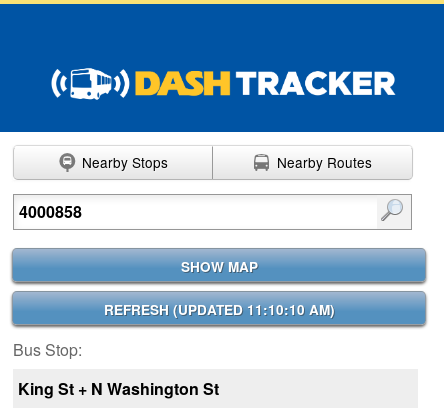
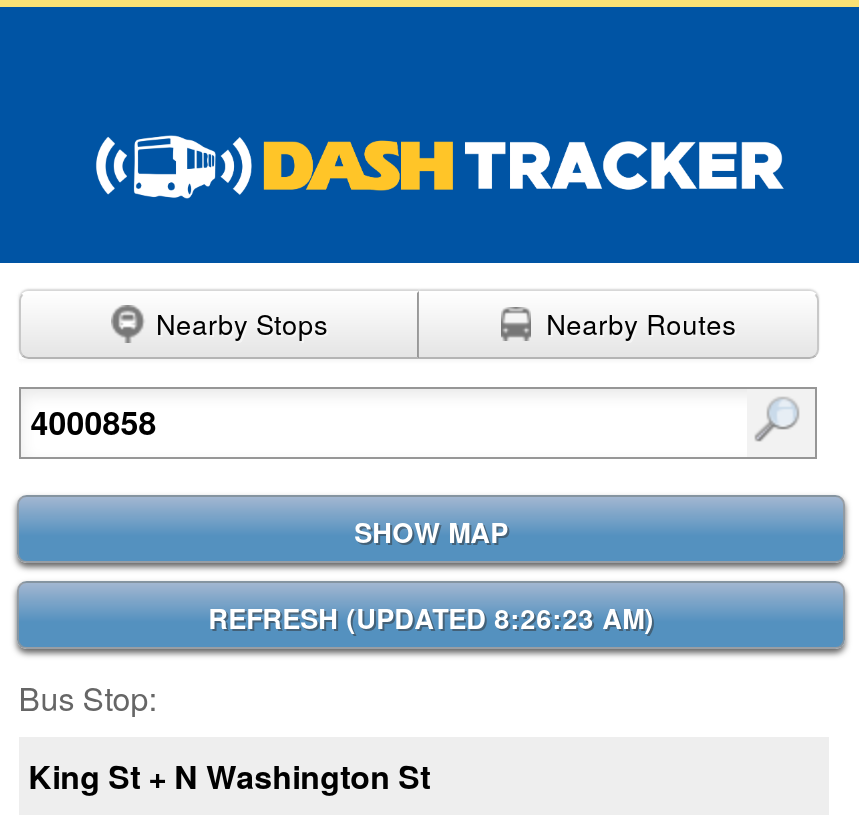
- REFRESH (UPDATED 11:10:10 AM)
+ REFRESH (UPDATED 8:26:23 AM)
